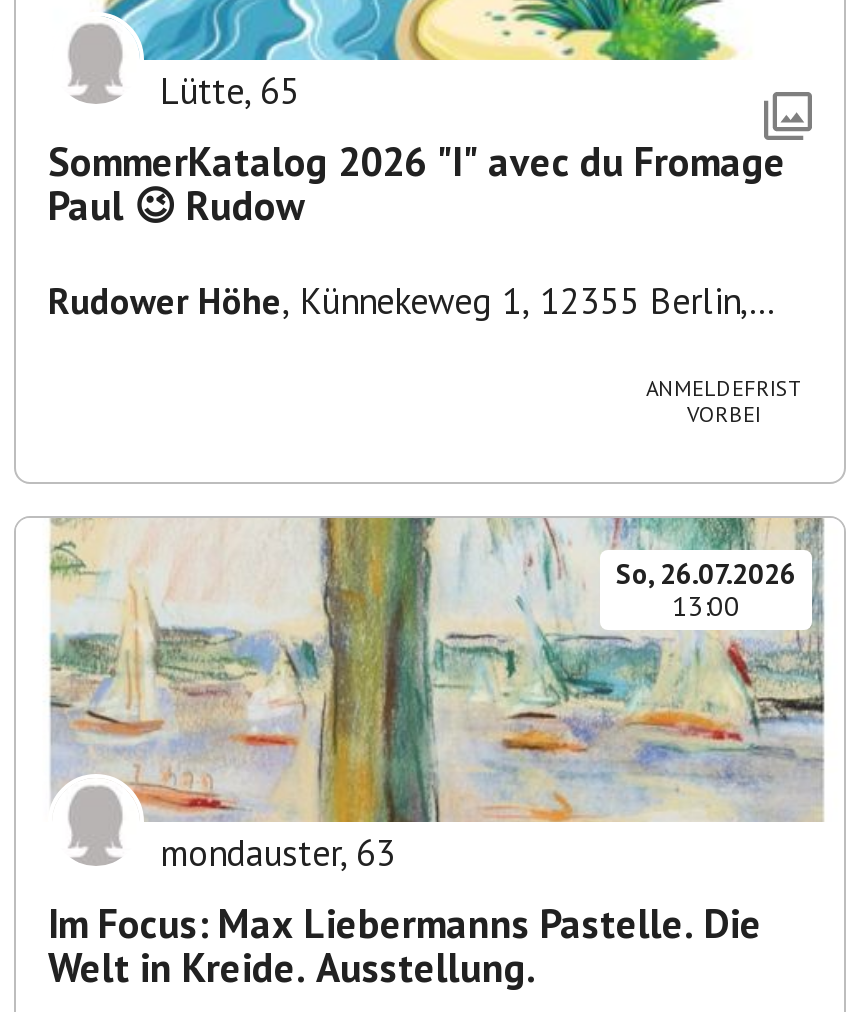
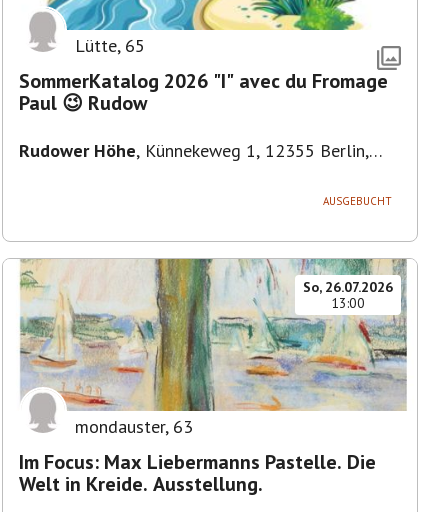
- ANMELDEFRIST
- VORBEI
+ AUSGEBUCHT
